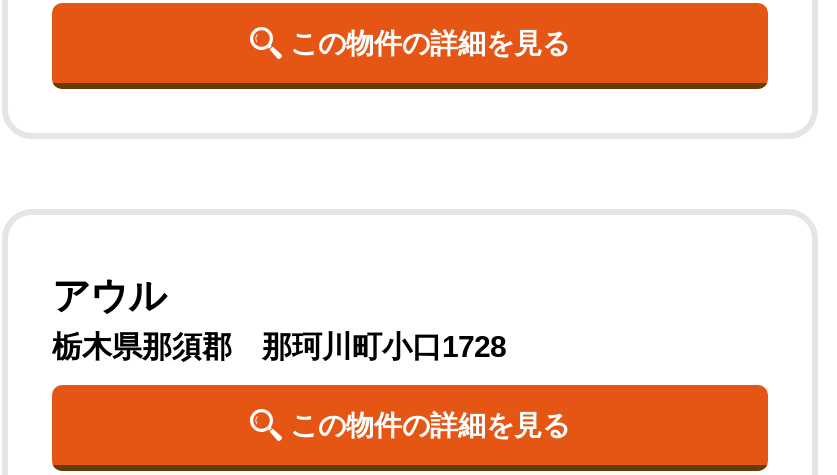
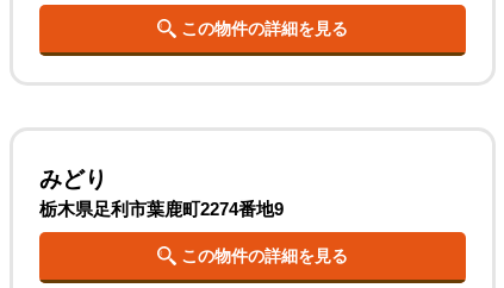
- アウル
- 栃木県那須郡 那珂川町小口1728
+ みどり
+ 栃木県足利市葉鹿町2274番地9
